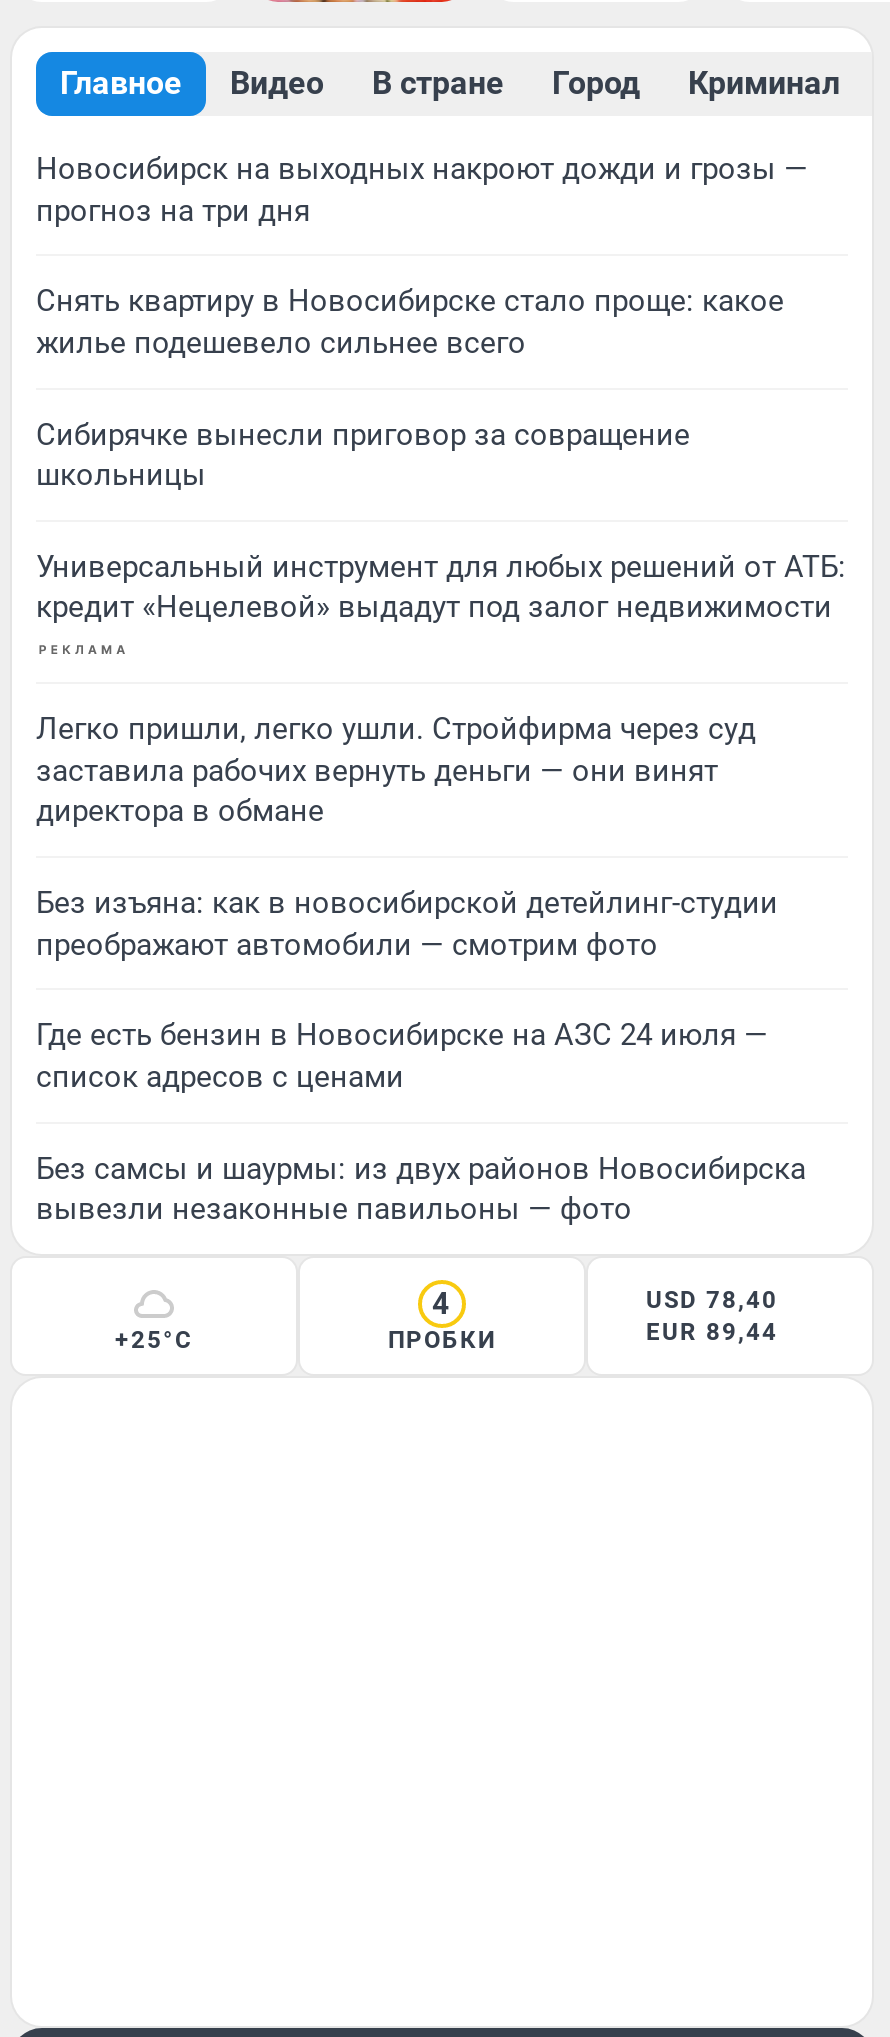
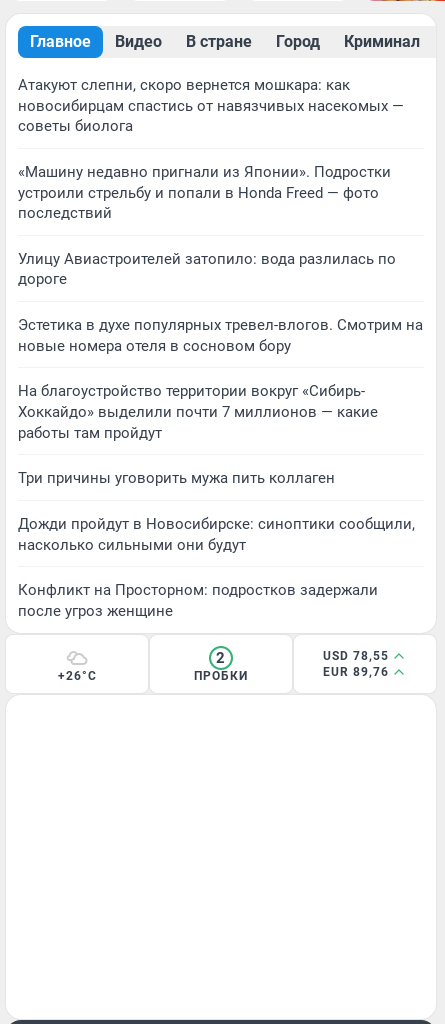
- Новосибирск на выходных накроют дожди и грозы —
- прогноз на три дня
+ Атакуют слепни, скоро вернется мошкара: как
+ новосибирцам спастись от навязчивых насекомых —
+ советы биолога

- Снять квартиру в Новосибирске стало проще: какое
- жилье подешевело сильнее всего
+ «Машину недавно пригнали из Японии». Подростки
+ устроили стрельбу и попали в Honda Freed — фото
+ последствий

- Сибирячке вынесли приговор за совращение
- школьницы
+ Улицу Авиастроителей затопило: вода разлилась по
+ дороге

- Универсальный инструмент для любых решений от АТБ:
- кредит «Нецелевой» выдадут под залог недвижимости
+ Эстетика в духе популярных тревел-влогов. Смотрим на
+ новые номера отеля в сосновом бору

- Легко пришли, легко ушли. Стройфирма через суд
- заставила рабочих вернуть деньги — они винят
- директора в обмане
+ На благоустройство территории вокруг «Сибирь-
+ Хоккайдо» выделили почти 7 миллионов — какие
+ работы там пройдут

- Без изъяна: как в новосибирской детейлинг-студии
- преображают автомобили — смотрим фото
+ Три причины уговорить мужа пить коллаген

- Где есть бензин в Новосибирске на АЗС 24 июля —
- список адресов с ценами
+ Дожди пройдут в Новосибирске: синоптики сообщили,
+ насколько сильными они будут

- Без самсы и шаурмы: из двух районов Новосибирска
- вывезли незаконные павильоны — фото
+ Конфликт на Просторном: подростков задержали
+ после угроз женщине

- 4
+ 2

- USD 78,40
+ USD 78,55

- +25°C
+ +26°C

- EUR 89,44
+ EUR 89,76
